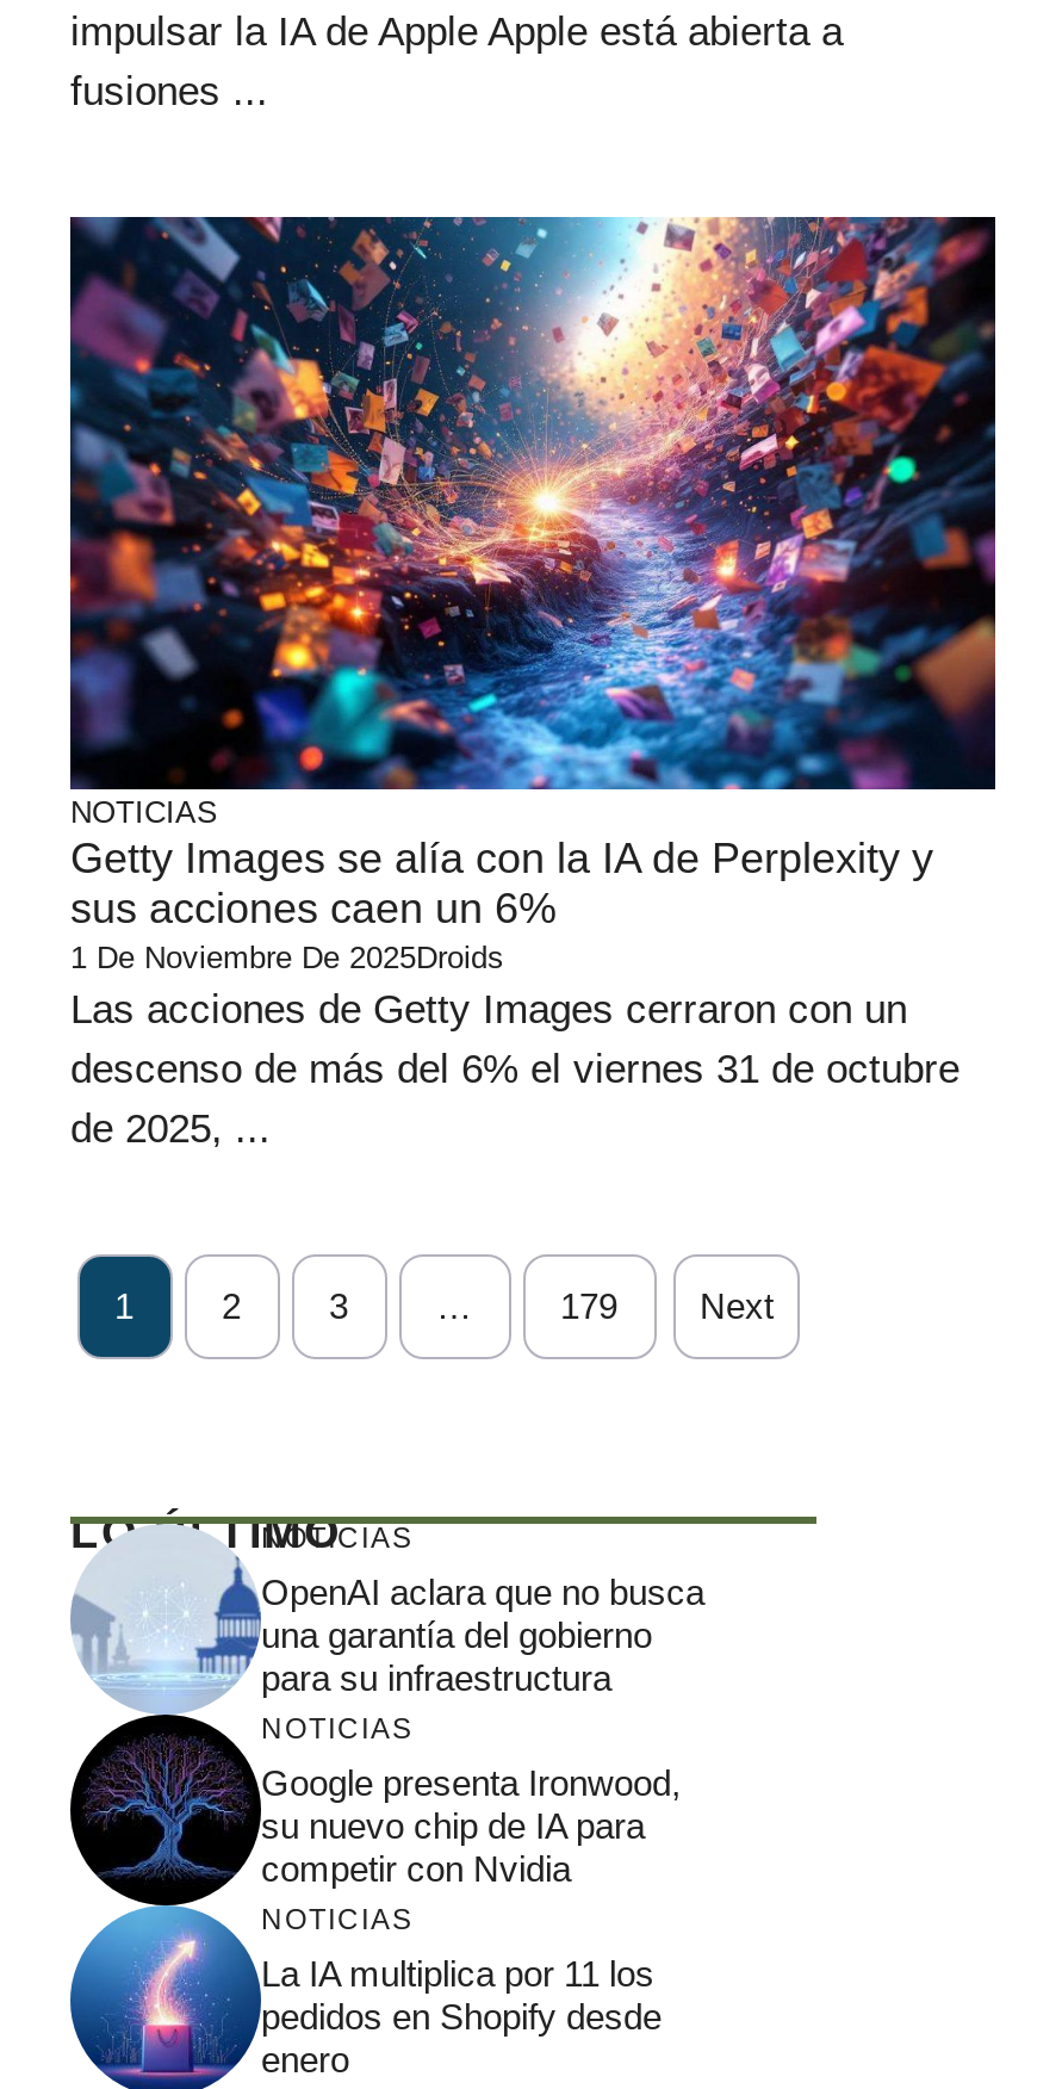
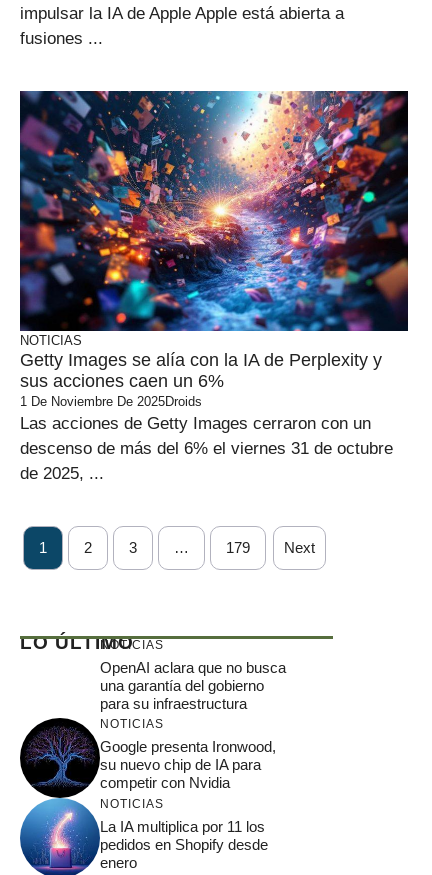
- [image]
